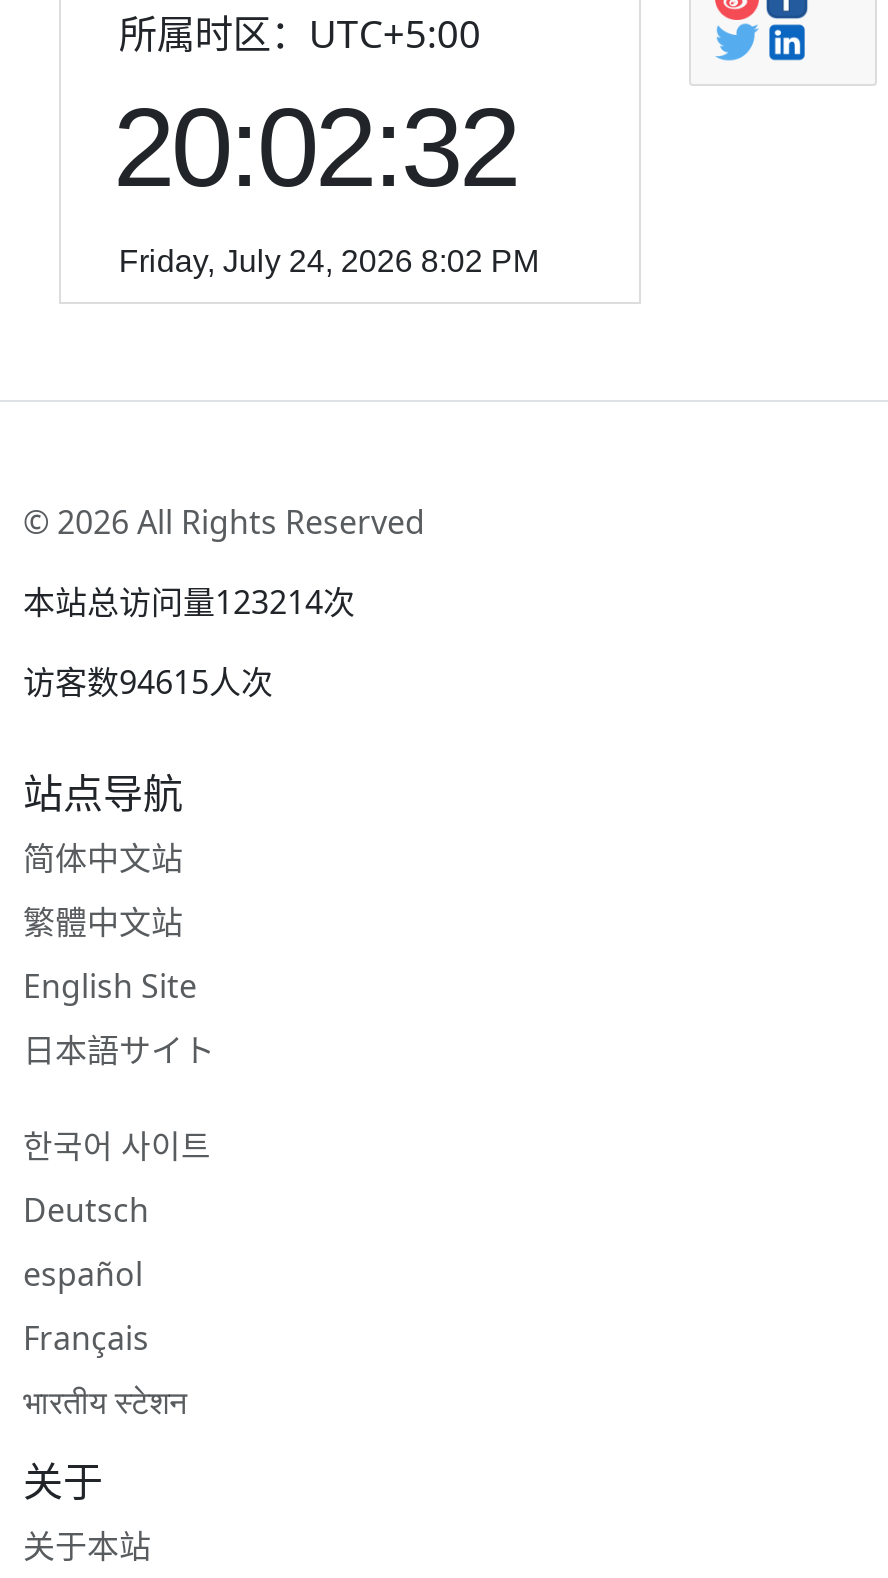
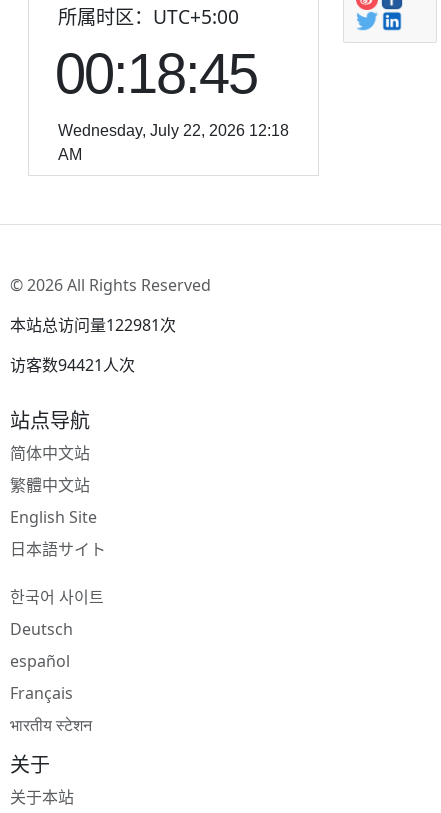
- 20:02:32
- Friday, July 24, 2026 8:02 PM
+ 00:18:45
+ Wednesday, July 22, 2026 12:18
+ AM

- 本站总访问量123214次
+ 本站总访问量122981次

- 访客数94615人次
+ 访客数94421人次
